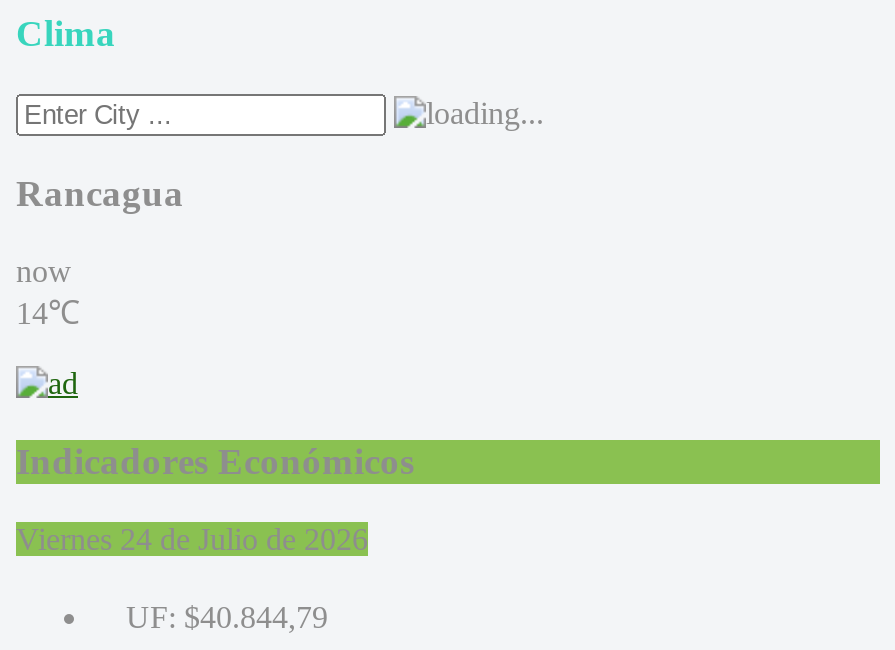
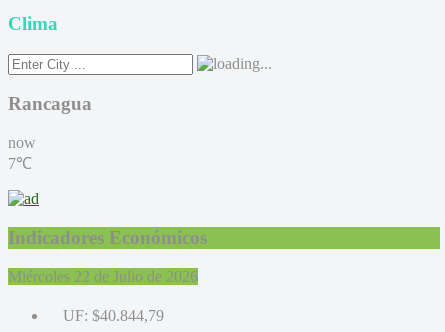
- 14℃
+ 7℃

- Viernes 24 de Julio de 2026
+ Miércoles 22 de Julio de 2026
